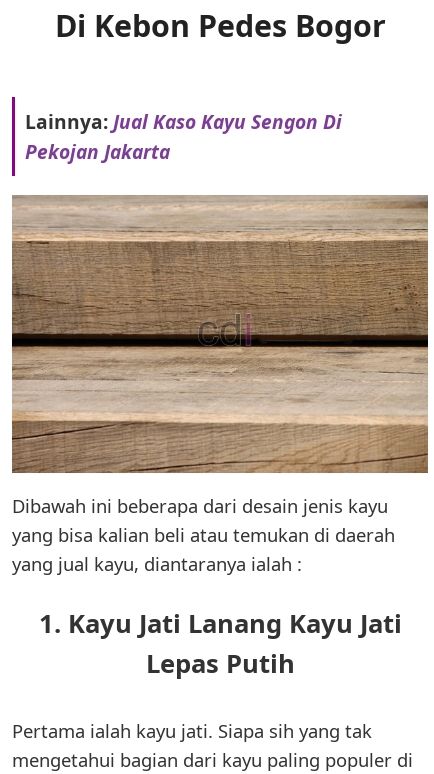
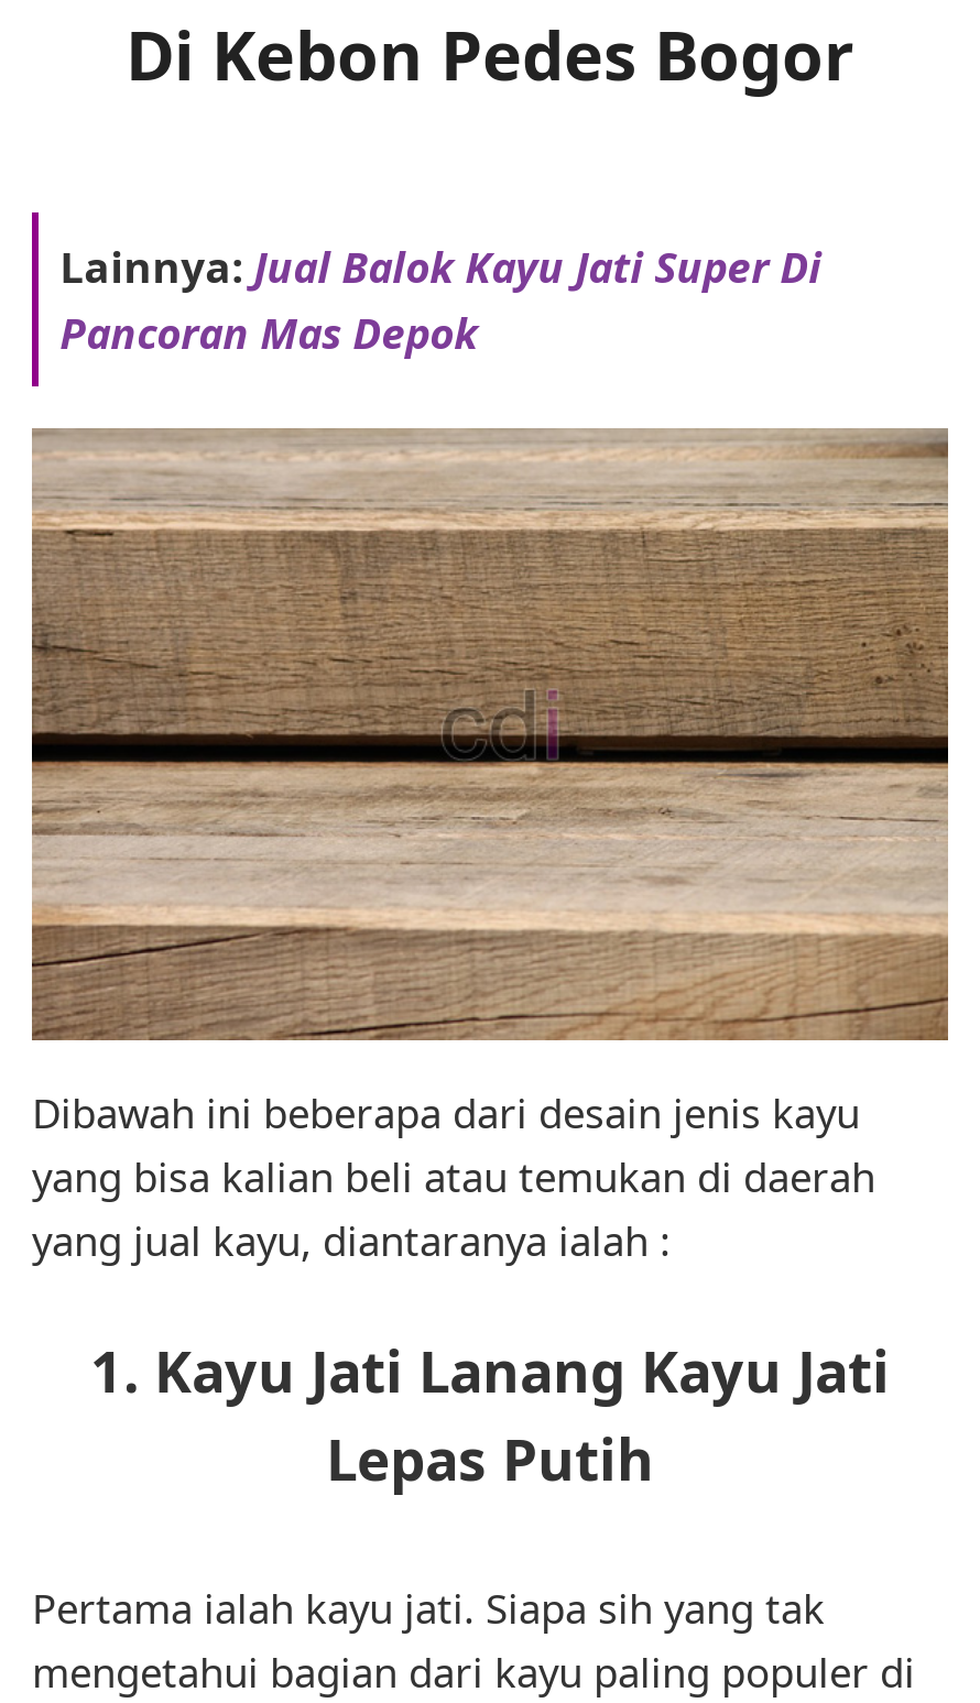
- Lainnya: Jual Kaso Kayu Sengon Di
- Pekojan Jakarta
+ Lainnya: Jual Balok Kayu Jati Super Di
+ Pancoran Mas Depok
